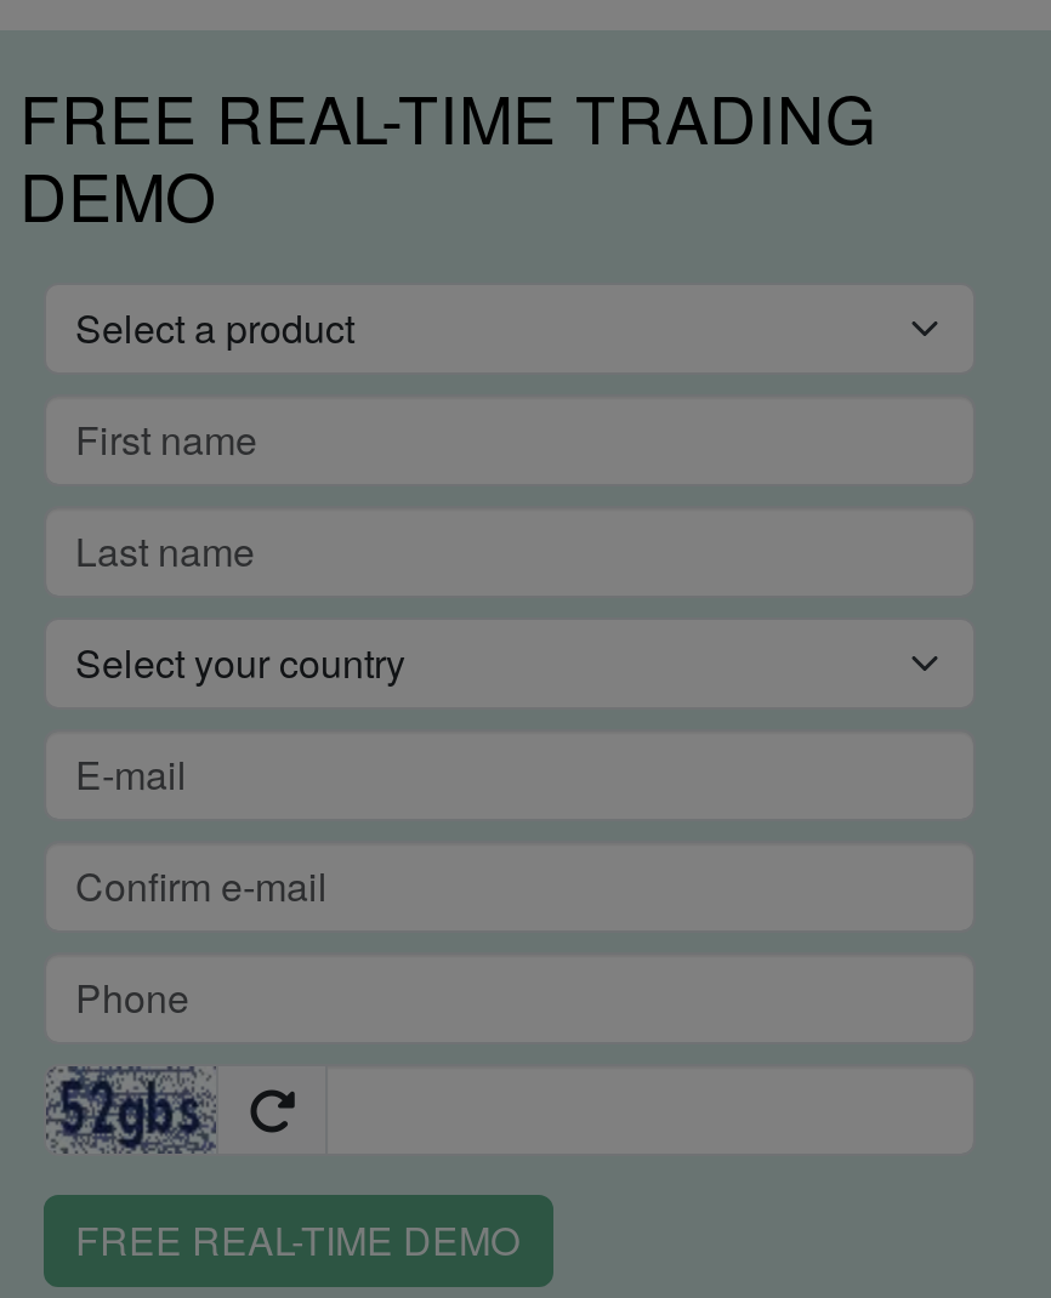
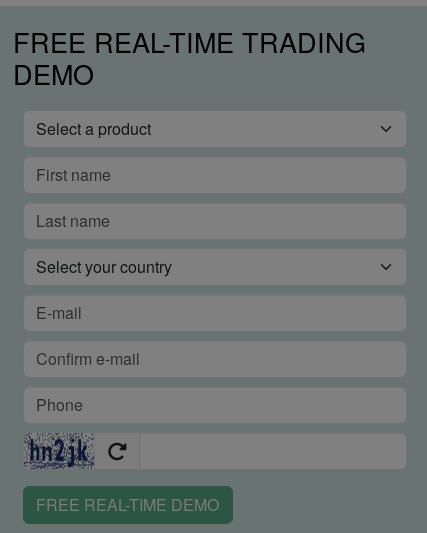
- [image]
+ [image]
